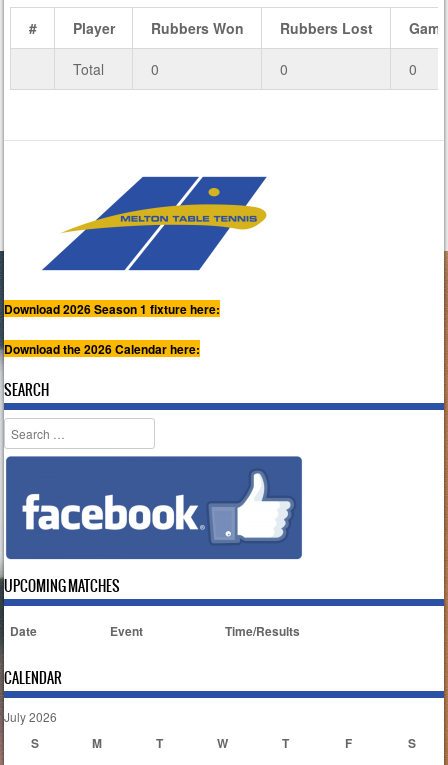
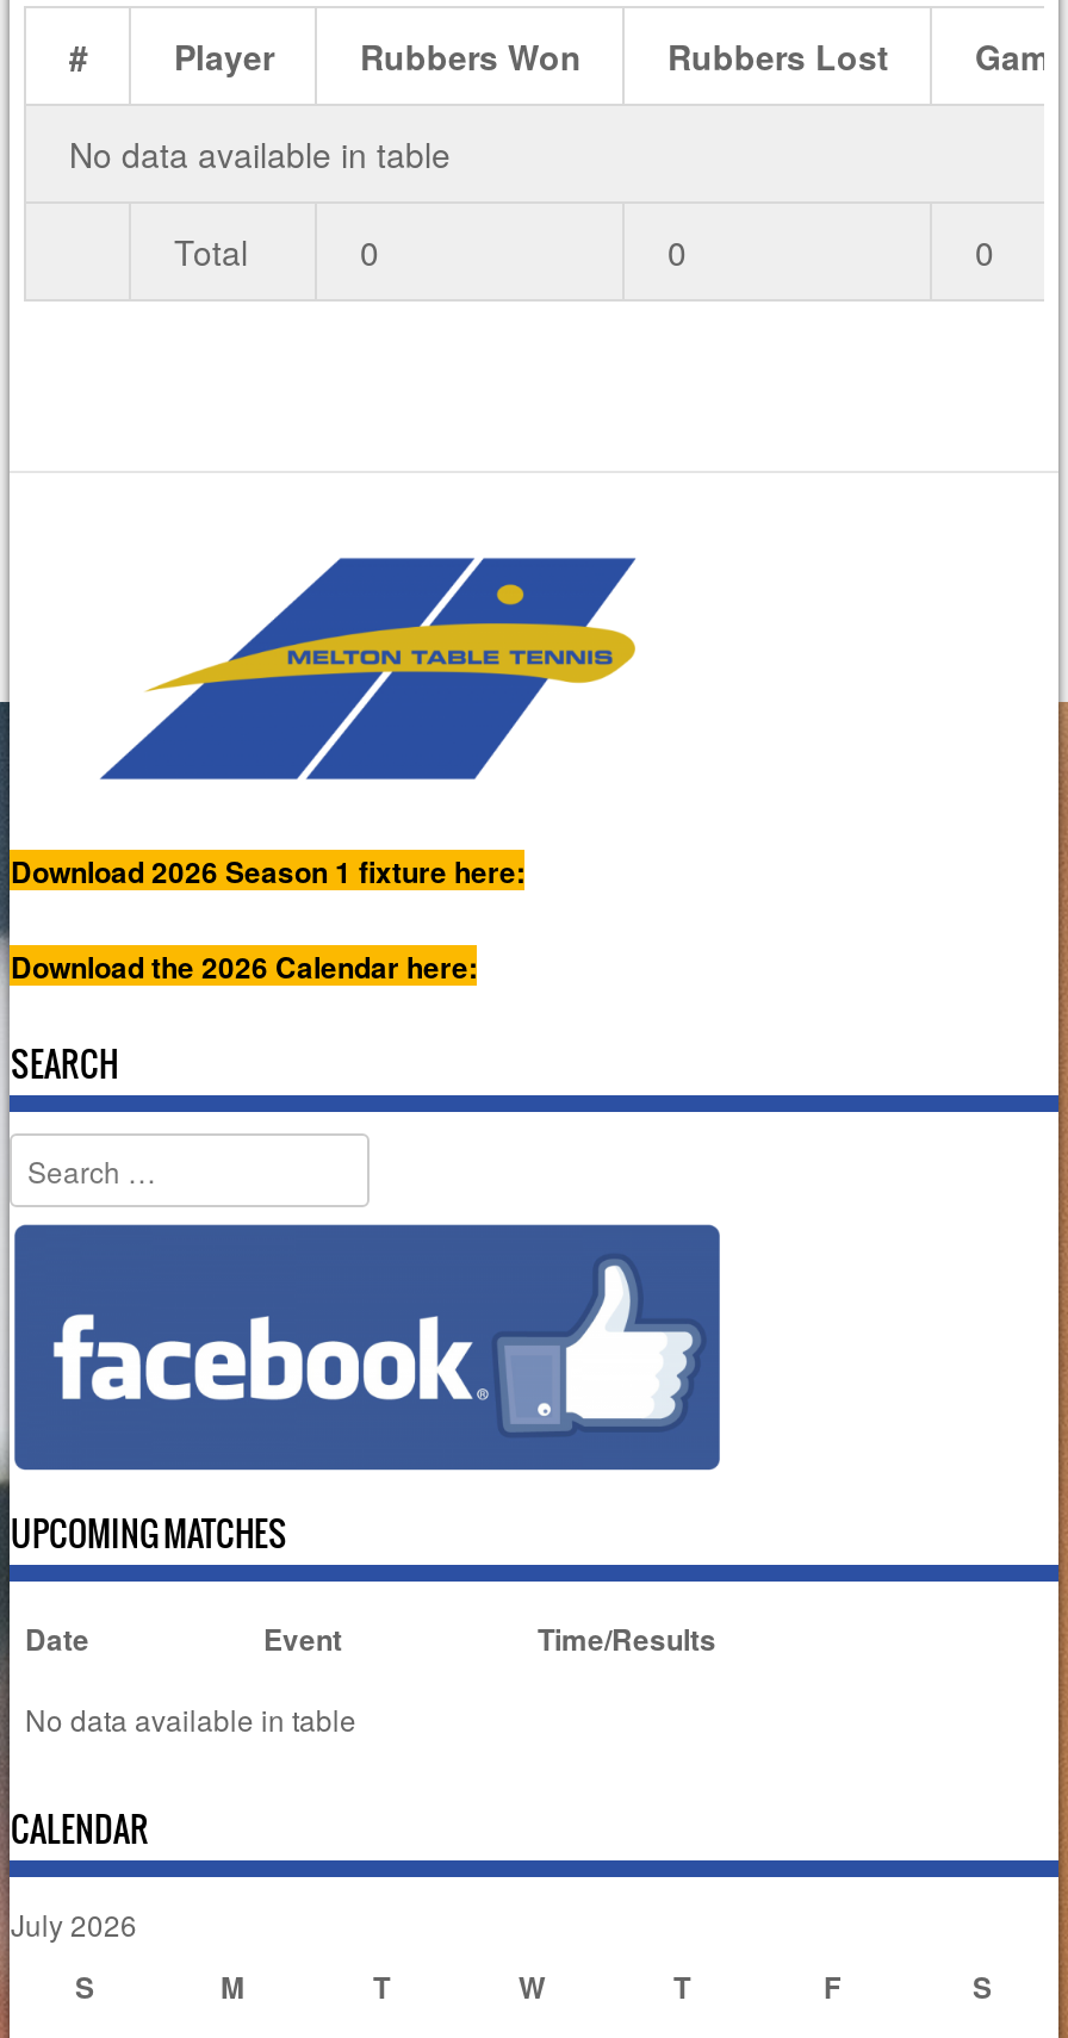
+ No data available in table

+ No data available in table
